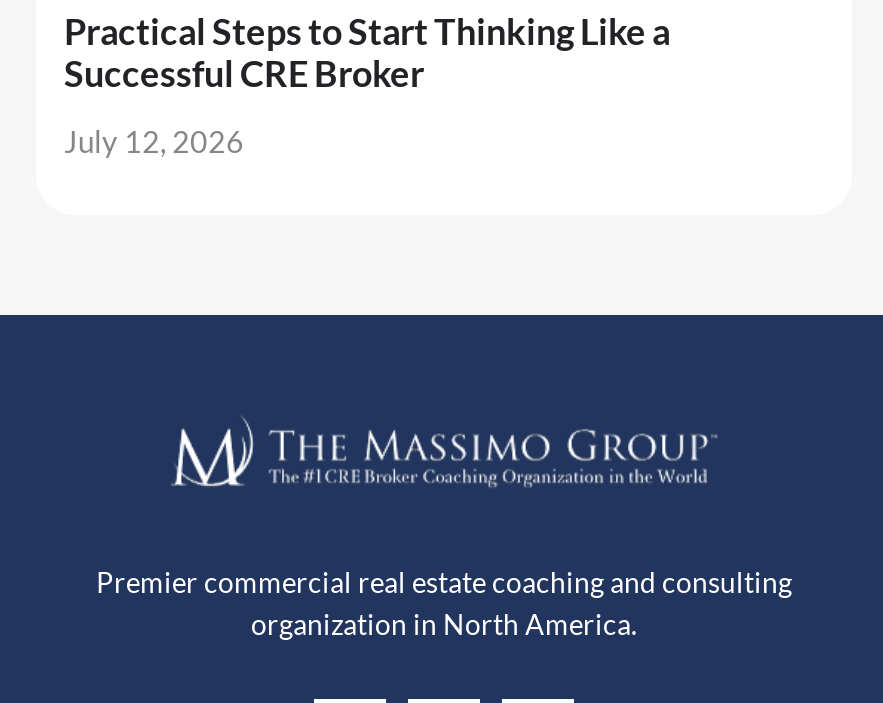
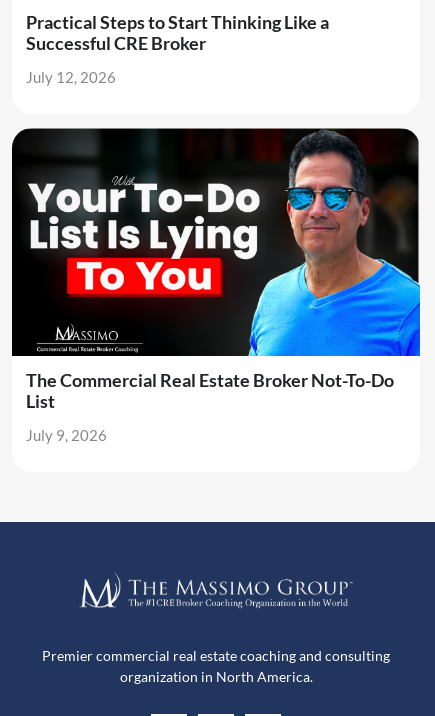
+ [image]
+ The Commercial Real Estate Broker Not-To-Do
+ List
+ July 9, 2026
